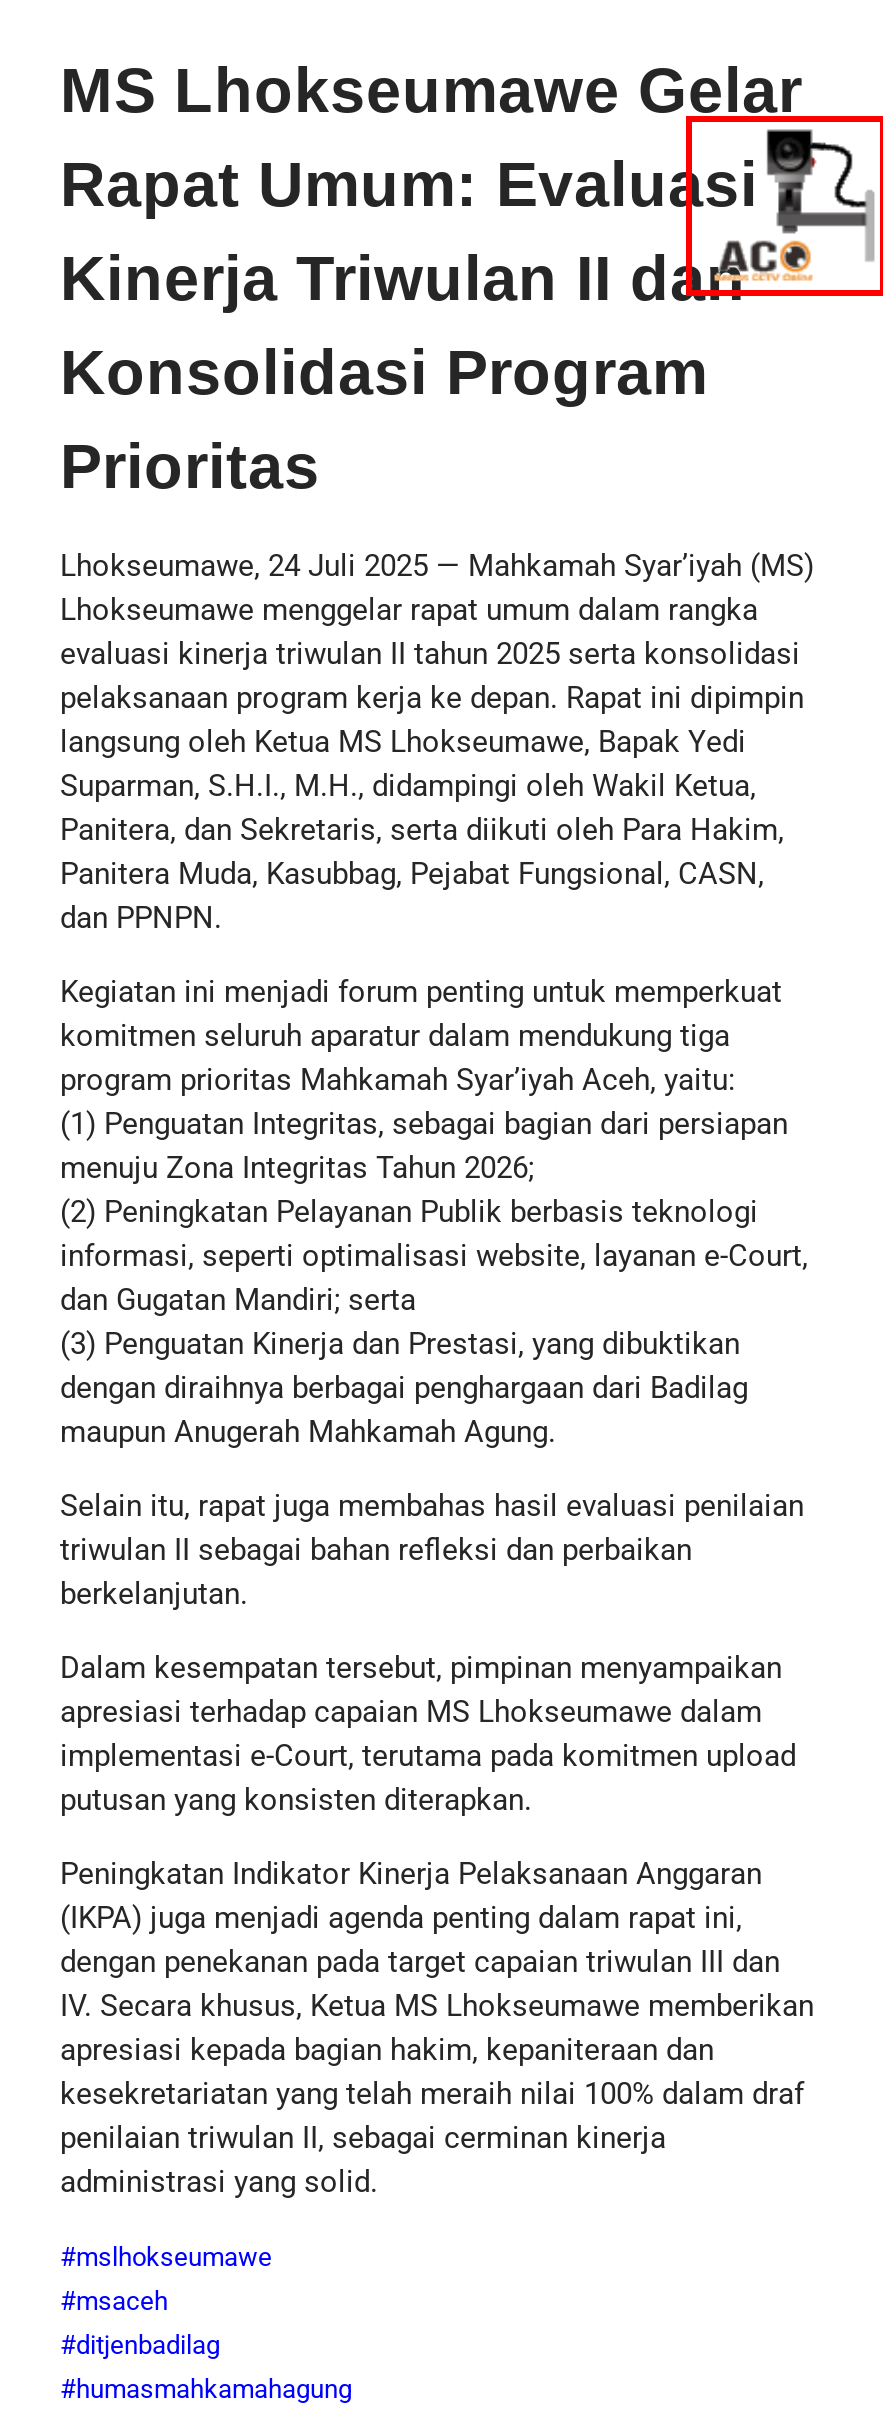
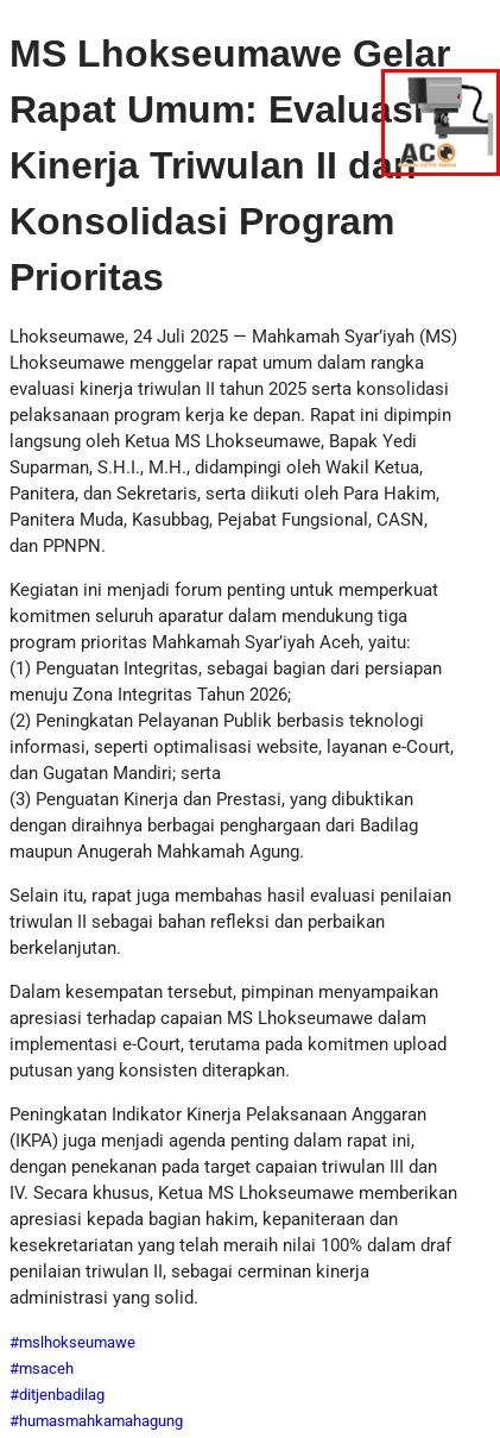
- [image]
+ [image]
